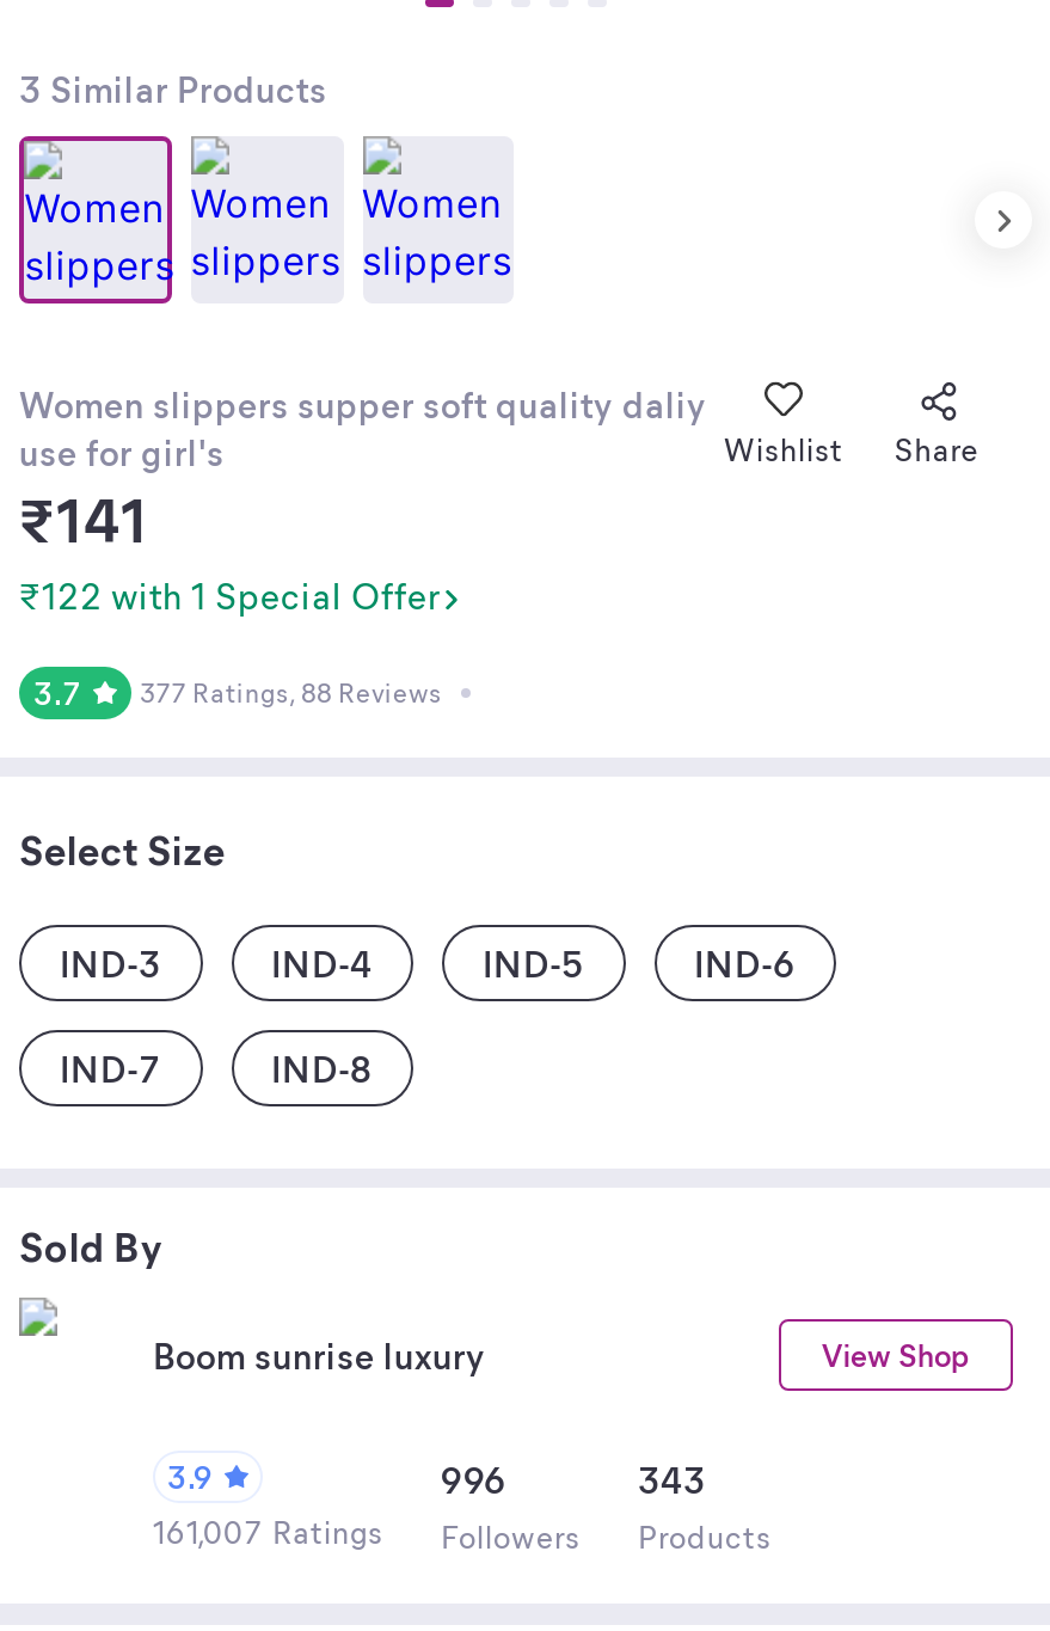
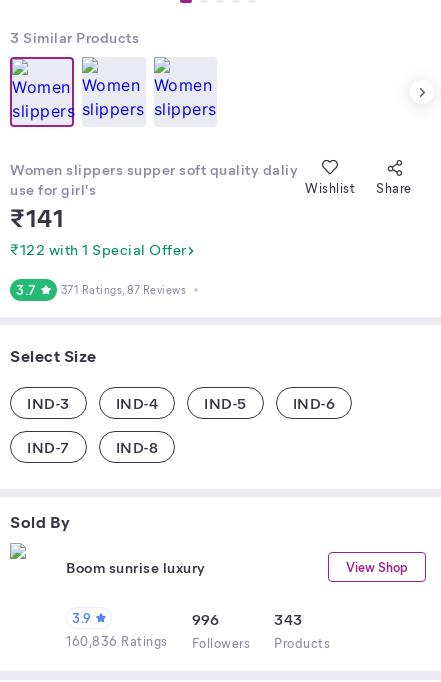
- 377 Ratings, 88 Reviews
+ 371 Ratings, 87 Reviews

- 161,007 Ratings Followers Products
+ 160,836 Ratings Followers Products
